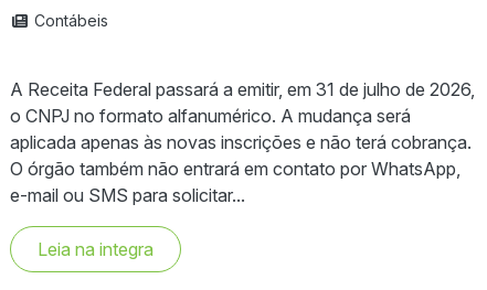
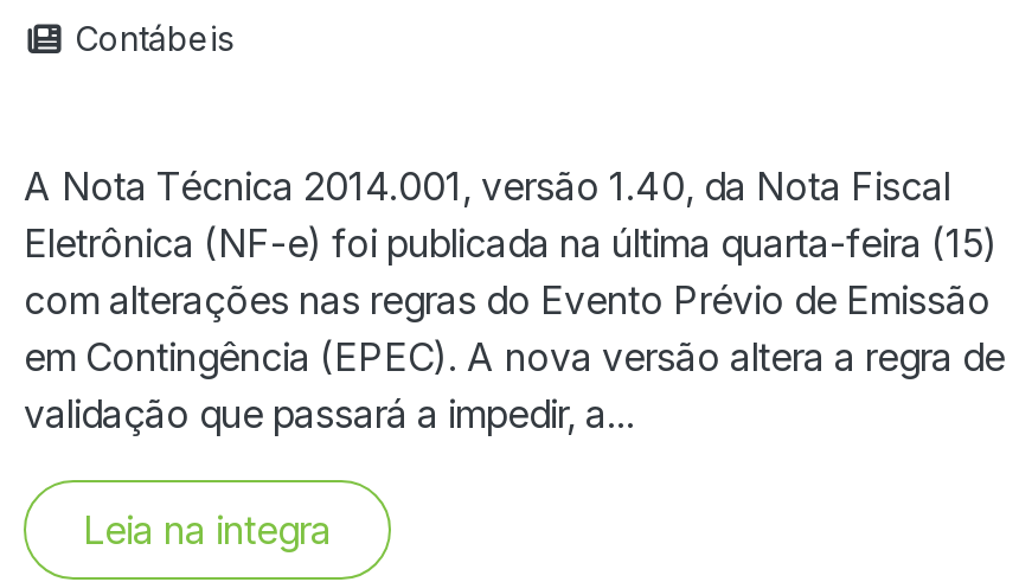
- A Receita Federal passará a emitir, em 31 de julho de 2026,
- o CNPJ no formato alfanumérico. A mudança será
- aplicada apenas às novas inscrições e não terá cobrança.
- O órgão também não entrará em contato por WhatsApp,
- e-mail ou SMS para solicitar...
+ A Nota Técnica 2014.001, versão 1.40, da Nota Fiscal
+ Eletrônica (NF-e) foi publicada na última quarta-feira (15)
+ com alterações nas regras do Evento Prévio de Emissão
+ em Contingência (EPEC). A nova versão altera a regra de
+ validação que passará a impedir, a...
